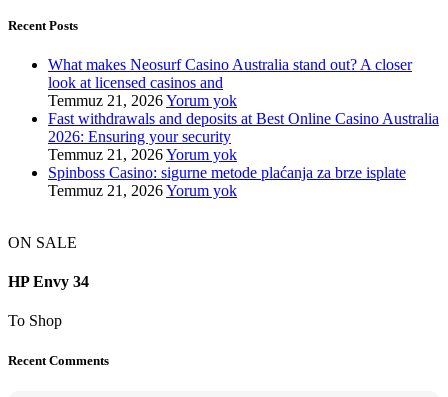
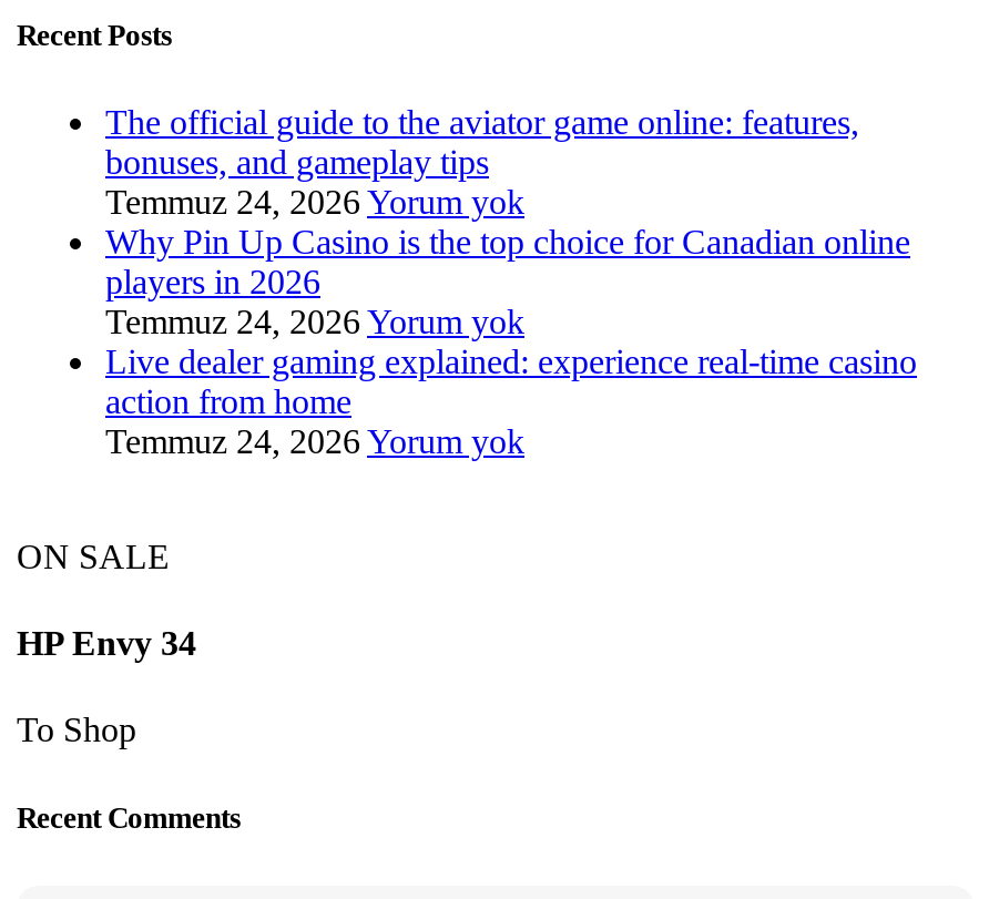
- What makes Neosurf Casino Australia stand out? A closer
- look at licensed casinos and
- Temmuz 21, 2026 Yorum yok
- Fast withdrawals and deposits at Best Online Casino Australia
- 2026: Ensuring your security
- Temmuz 21, 2026 Yorum yok
- Spinboss Casino: sigurne metode plaćanja za brze isplate
- Temmuz 21, 2026 Yorum yok
+ The official guide to the aviator game online: features,
+ bonuses, and gameplay tips
+ Temmuz 24, 2026 Yorum yok
+ Why Pin Up Casino is the top choice for Canadian online
+ players in 2026
+ Temmuz 24, 2026 Yorum yok
+ Live dealer gaming explained: experience real-time casino
+ action from home
+ Temmuz 24, 2026 Yorum yok
